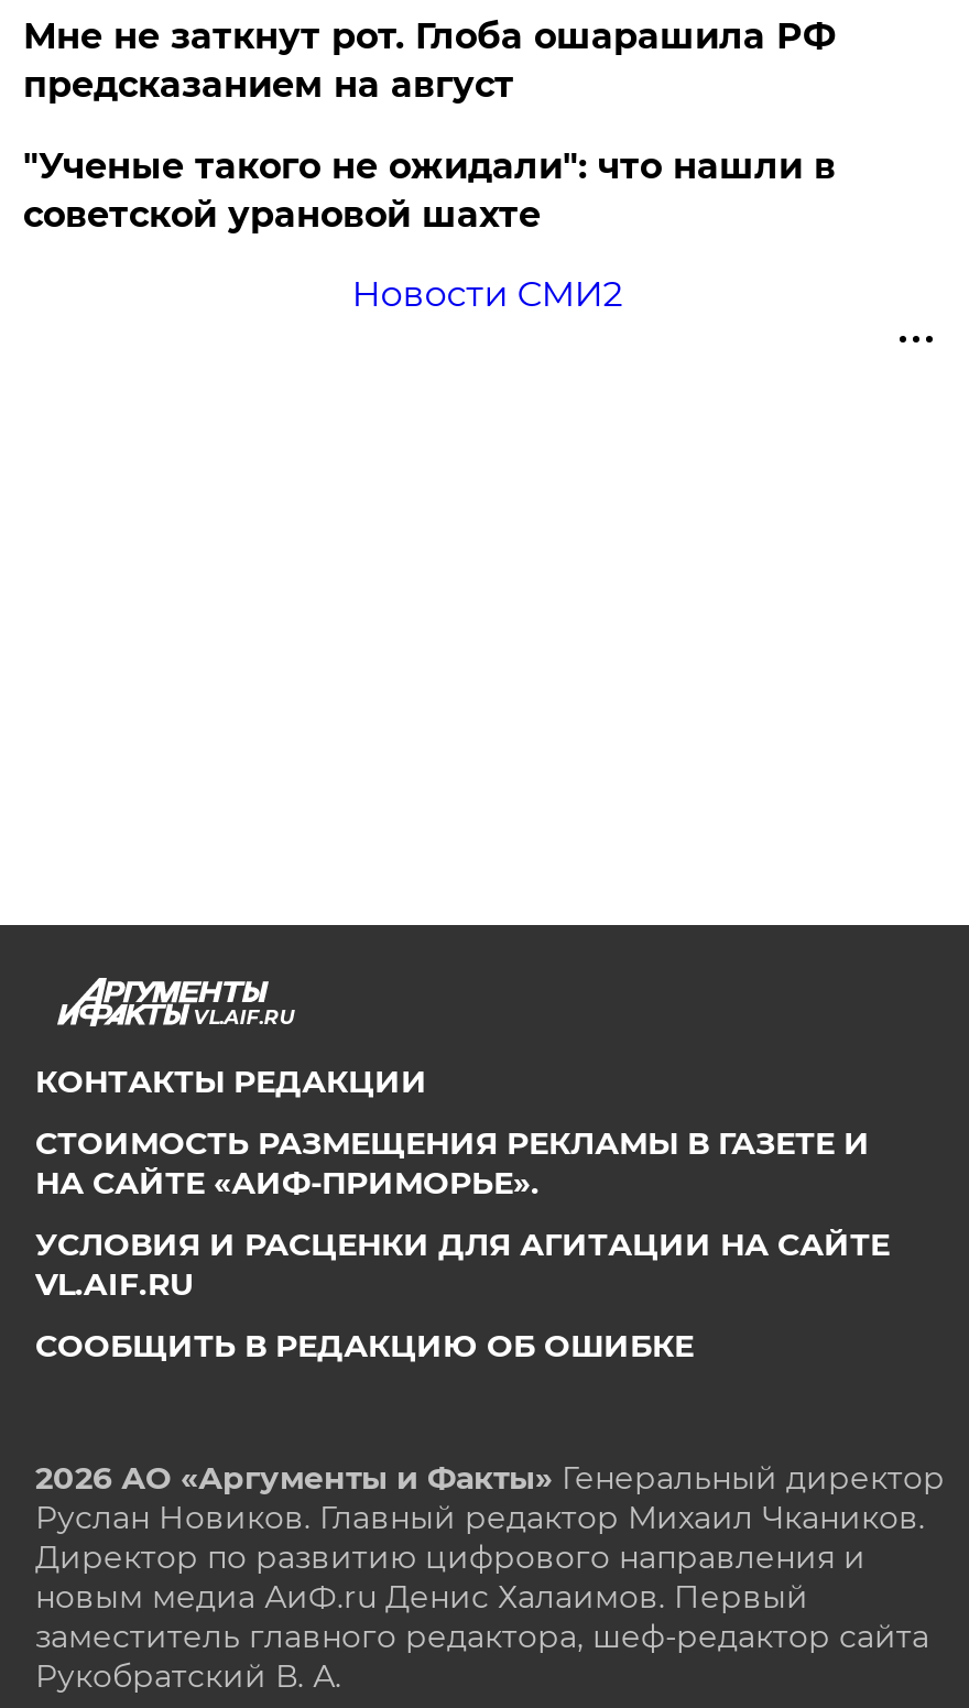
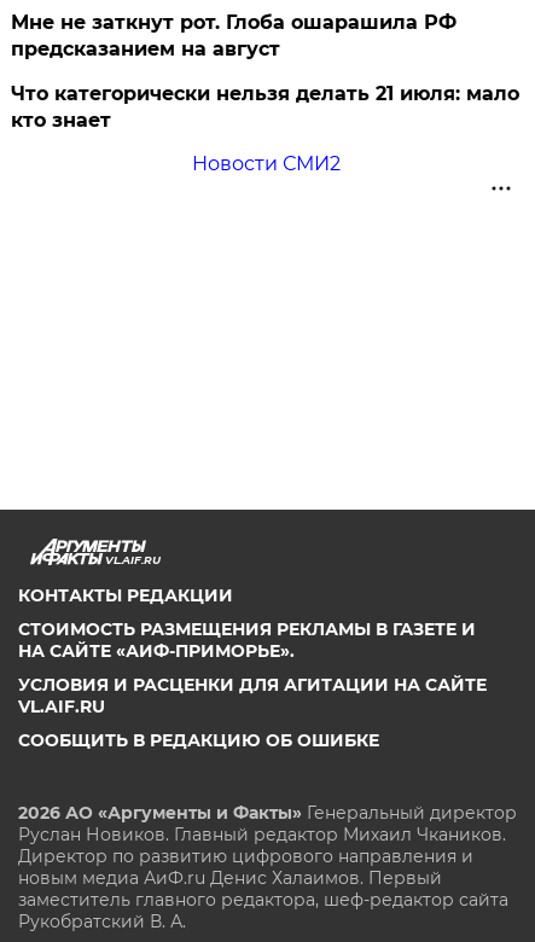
- "Ученые такого не ожидали": что нашли в
- советской урановой шахте
+ Что категорически нельзя делать 21 июля: мало
+ кто знает
